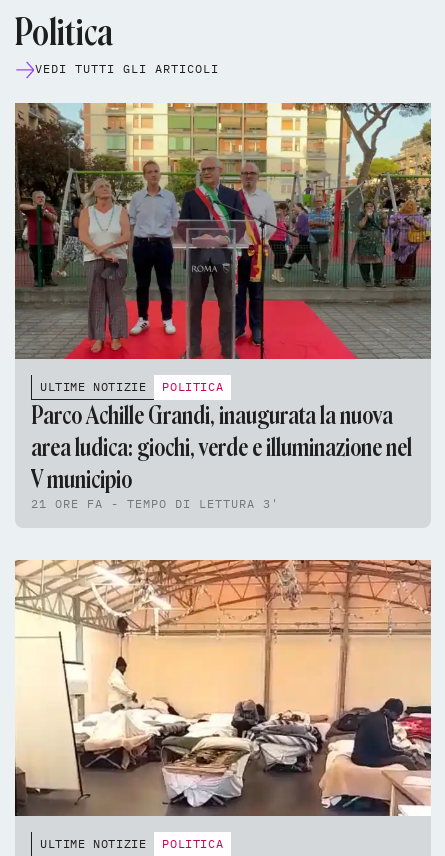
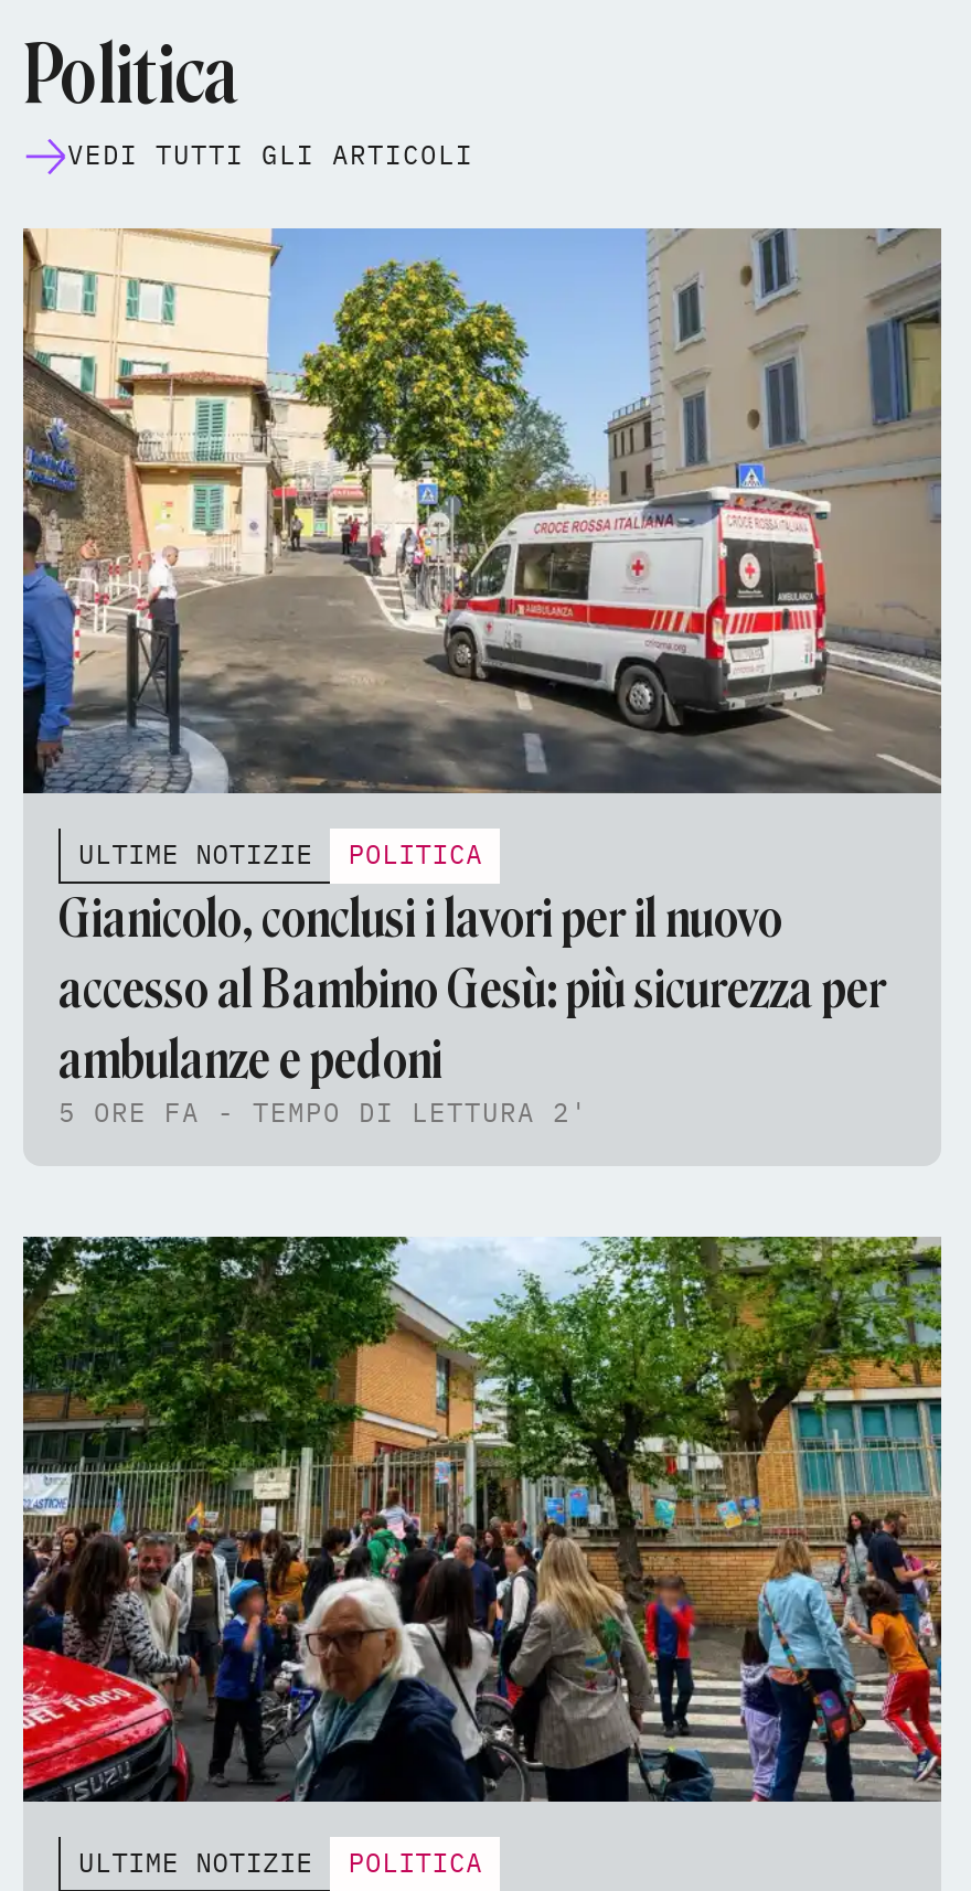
- [image]
+ [image]

- Parco Achille Grandi, inaugurata la nuova
- area ludica: giochi, verde e illuminazione nel
- V municipio
- 21 ORE FA - TEMPO DI LETTURA 3'
+ Gianicolo, conclusi i lavori per il nuovo
+ accesso al Bambino Gesù: più sicurezza per
+ ambulanze e pedoni
+ 5 ORE FA - TEMPO DI LETTURA 2'

- [image]
+ [image]
